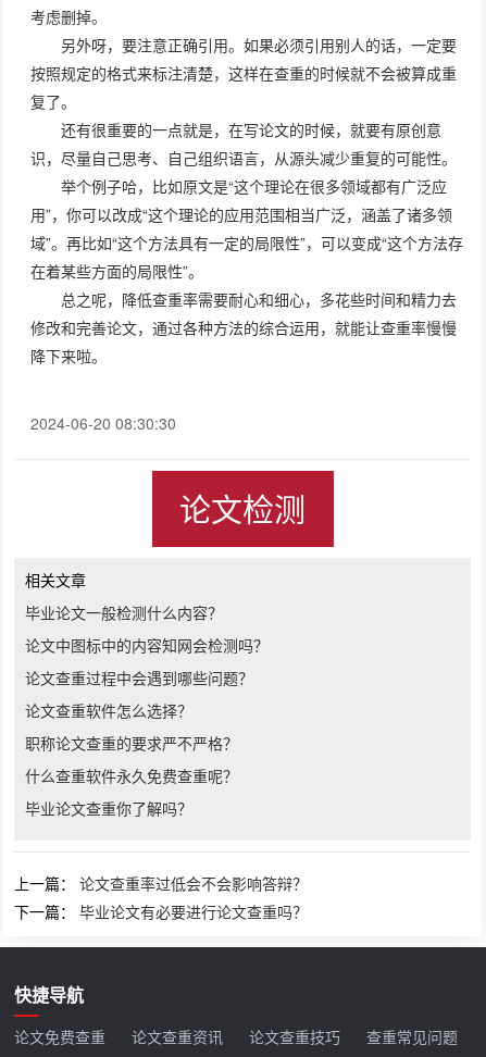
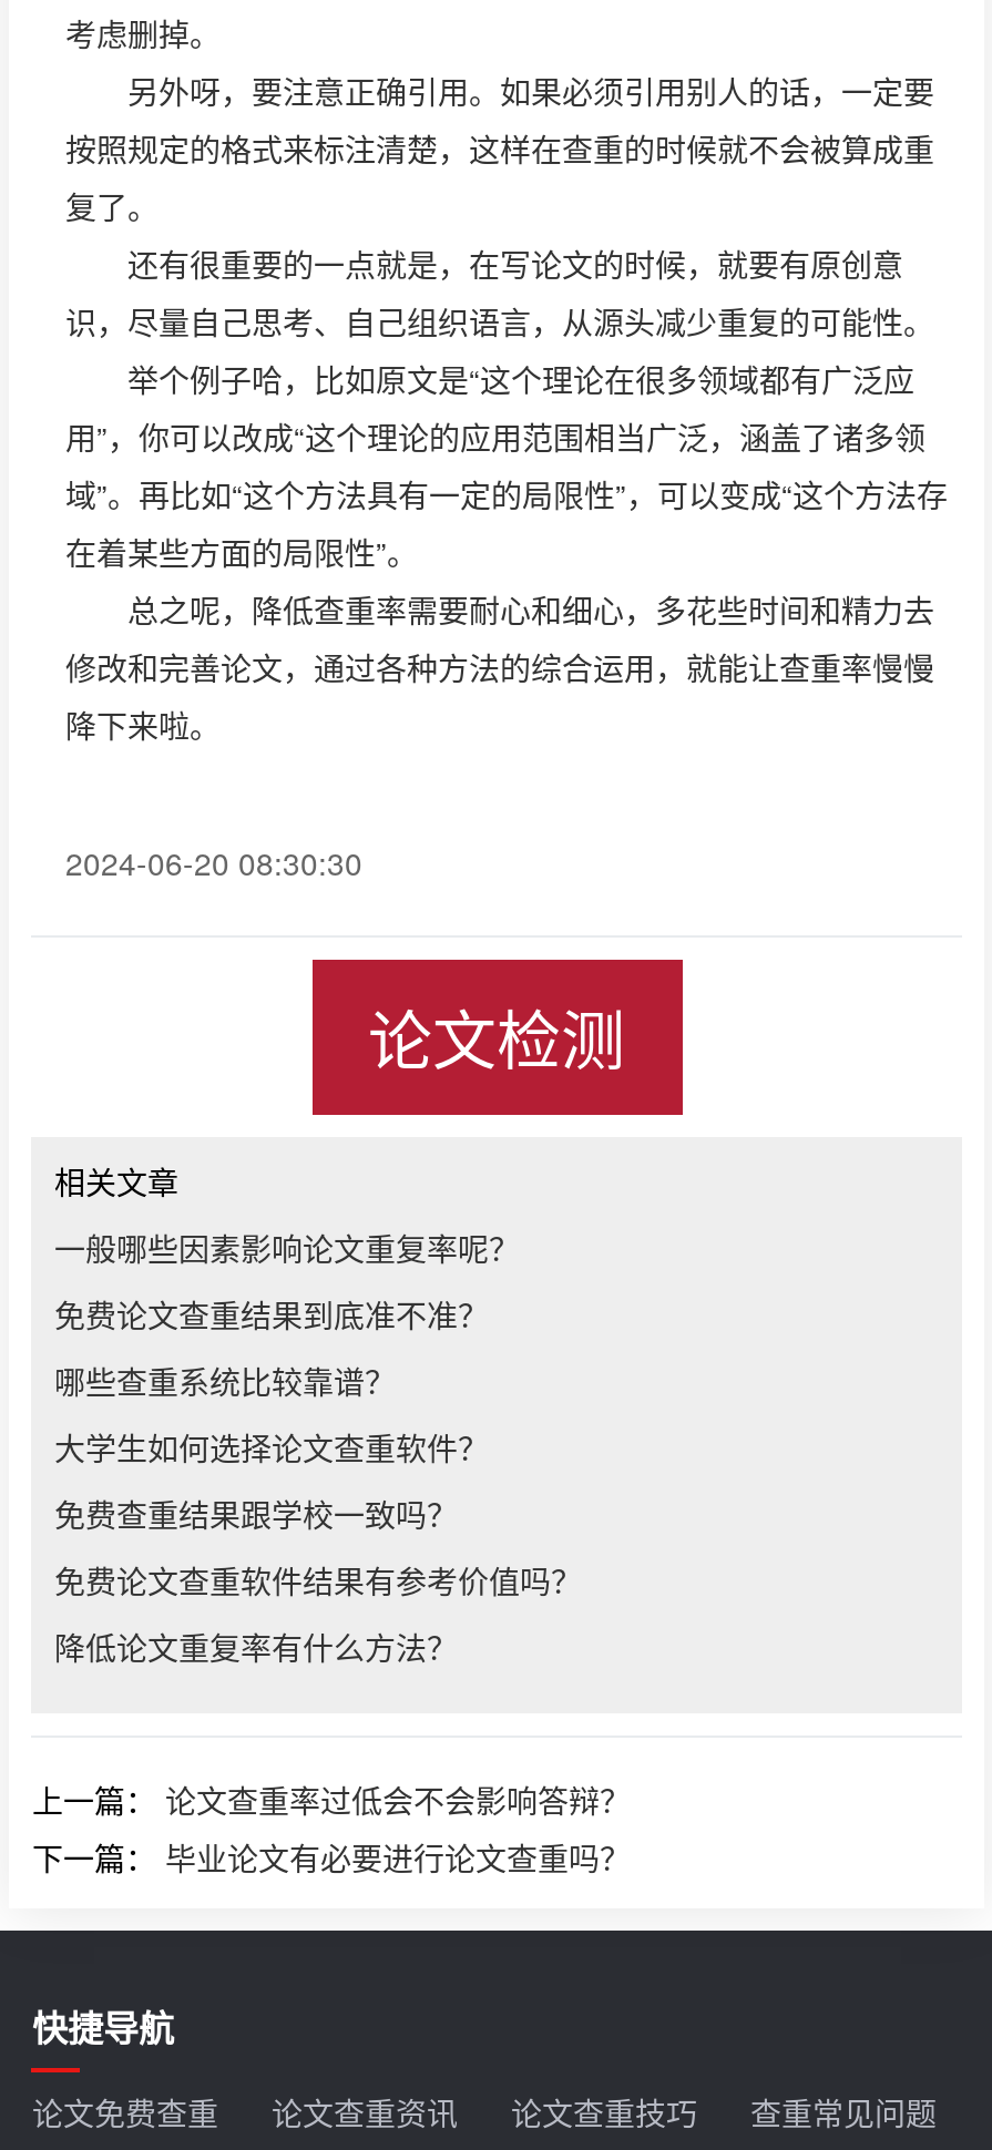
- 毕业论文一般检测什么内容？
+ 一般哪些因素影响论文重复率呢？

- 论文中图标中的内容知网会检测吗？
+ 免费论文查重结果到底准不准？

- 论文查重过程中会遇到哪些问题？
+ 哪些查重系统比较靠谱？

- 论文查重软件怎么选择？
+ 大学生如何选择论文查重软件？

- 职称论文查重的要求严不严格？
+ 免费查重结果跟学校一致吗？

- 什么查重软件永久免费查重呢？
+ 免费论文查重软件结果有参考价值吗？

- 毕业论文查重你了解吗？
+ 降低论文重复率有什么方法？
